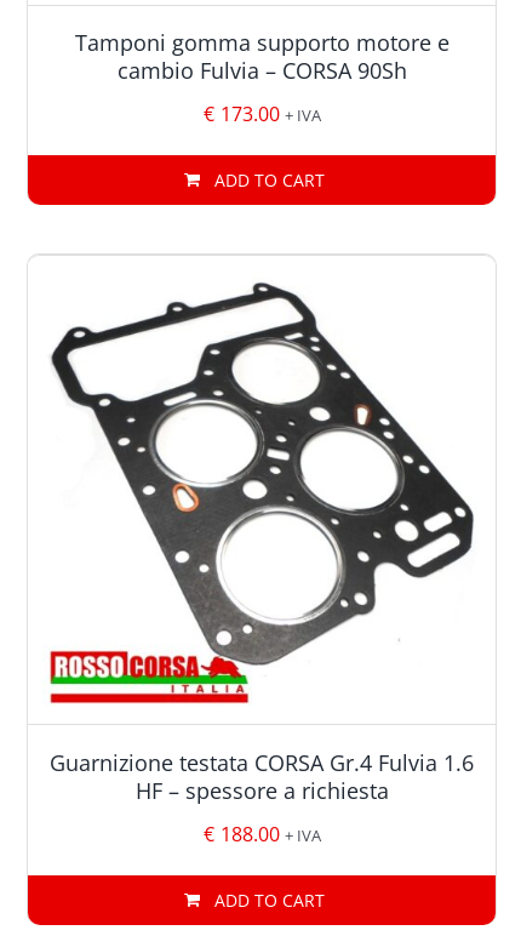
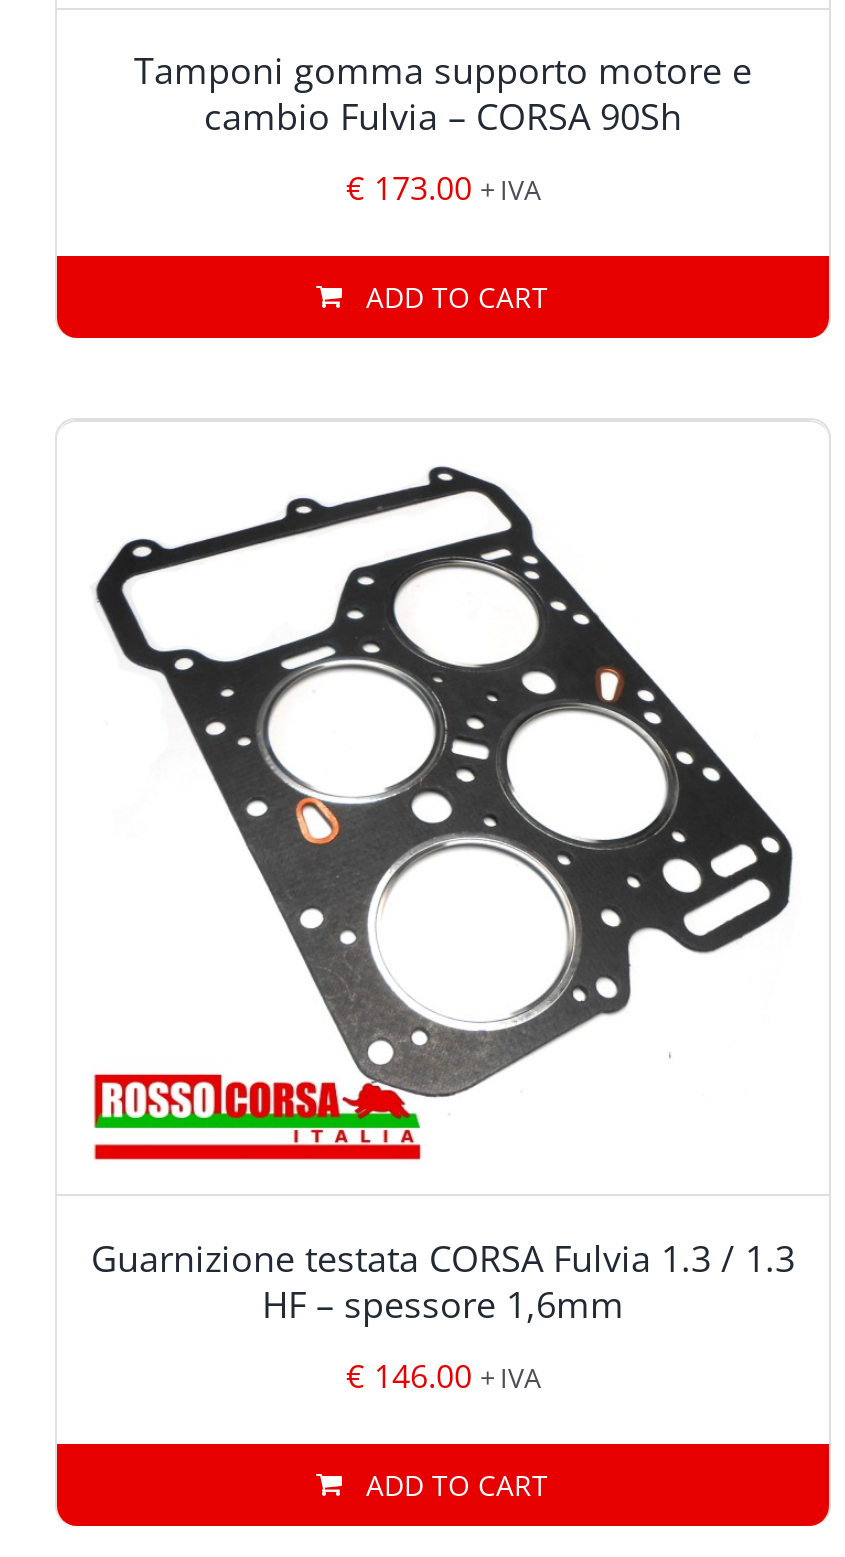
- Guarnizione testata CORSA Gr.4 Fulvia 1.6
- HF – spessore a richiesta
+ Guarnizione testata CORSA Fulvia 1.3 / 1.3
+ HF – spessore 1,6mm

- € 188.00 + IVA
+ € 146.00 + IVA
